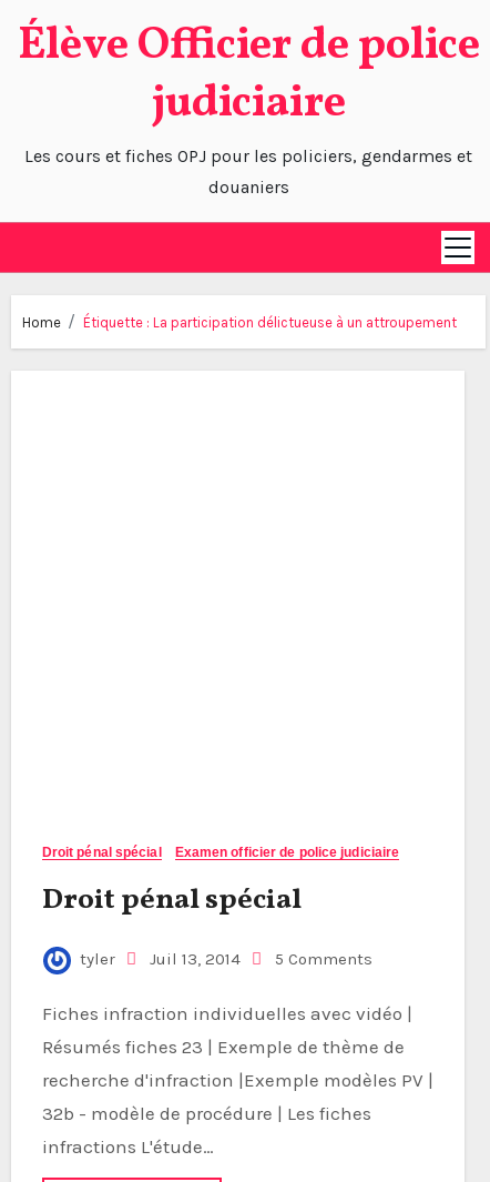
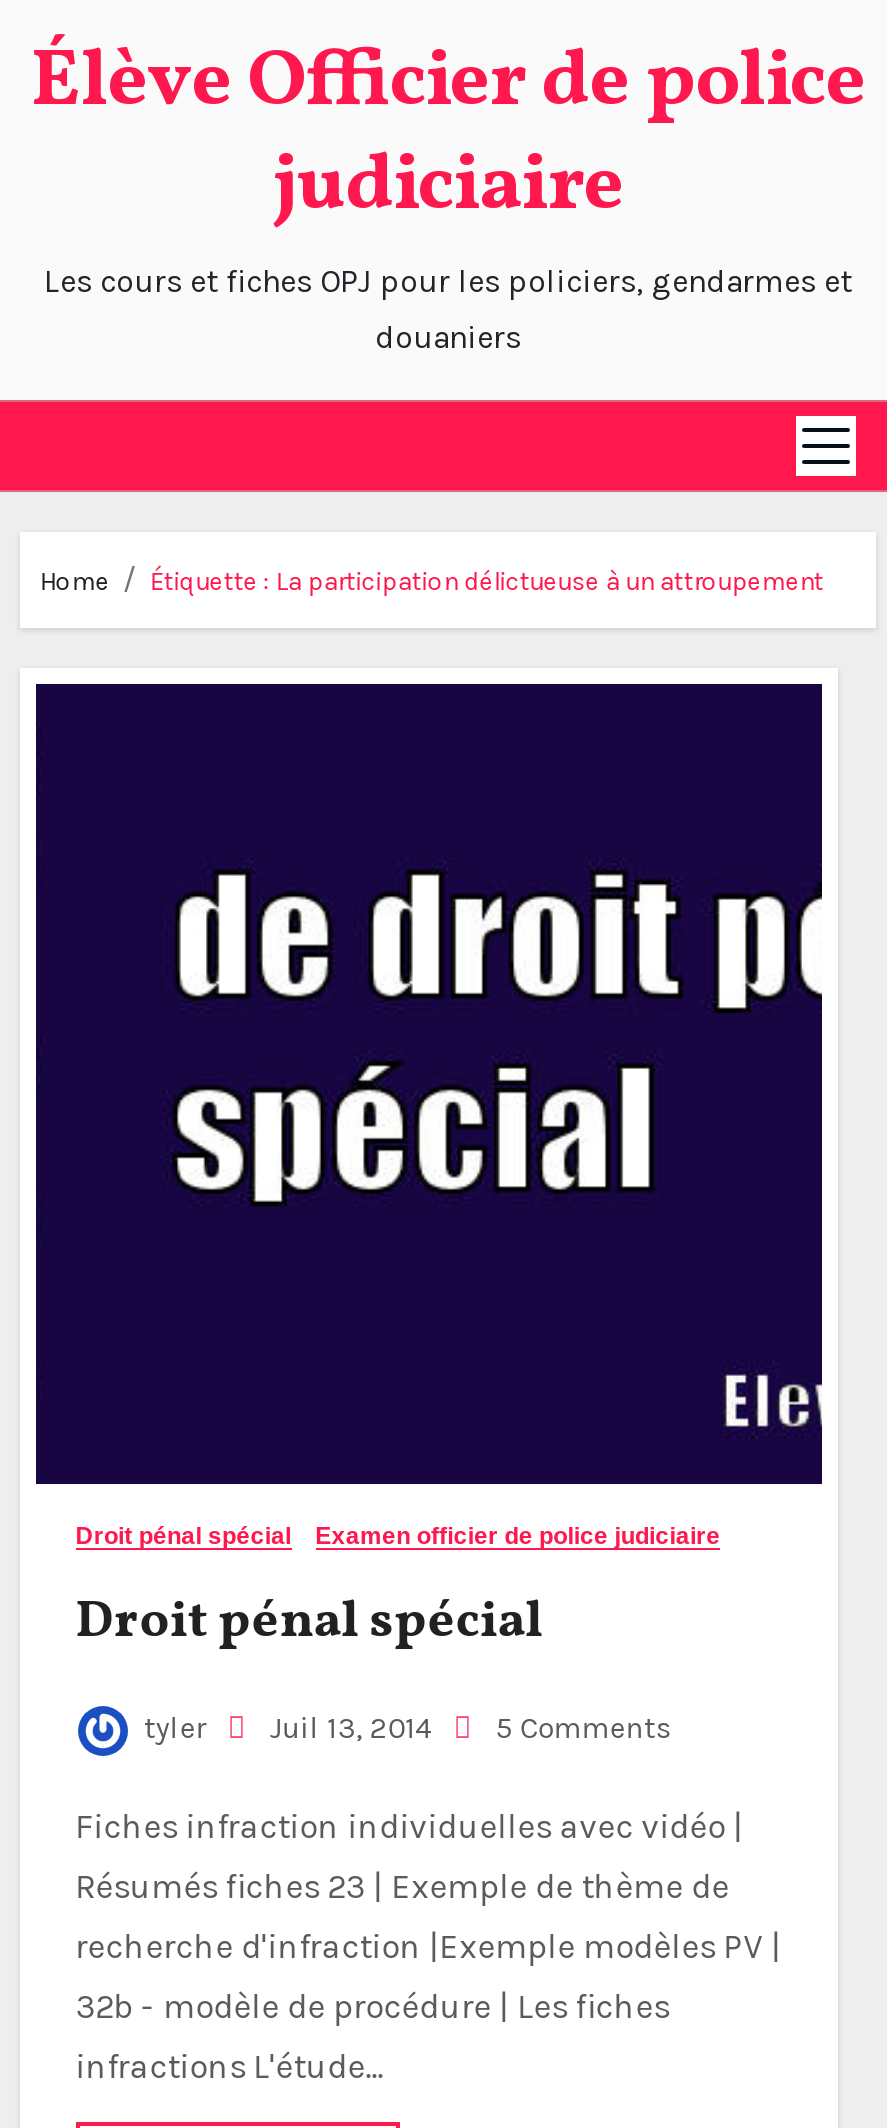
+ [image]
